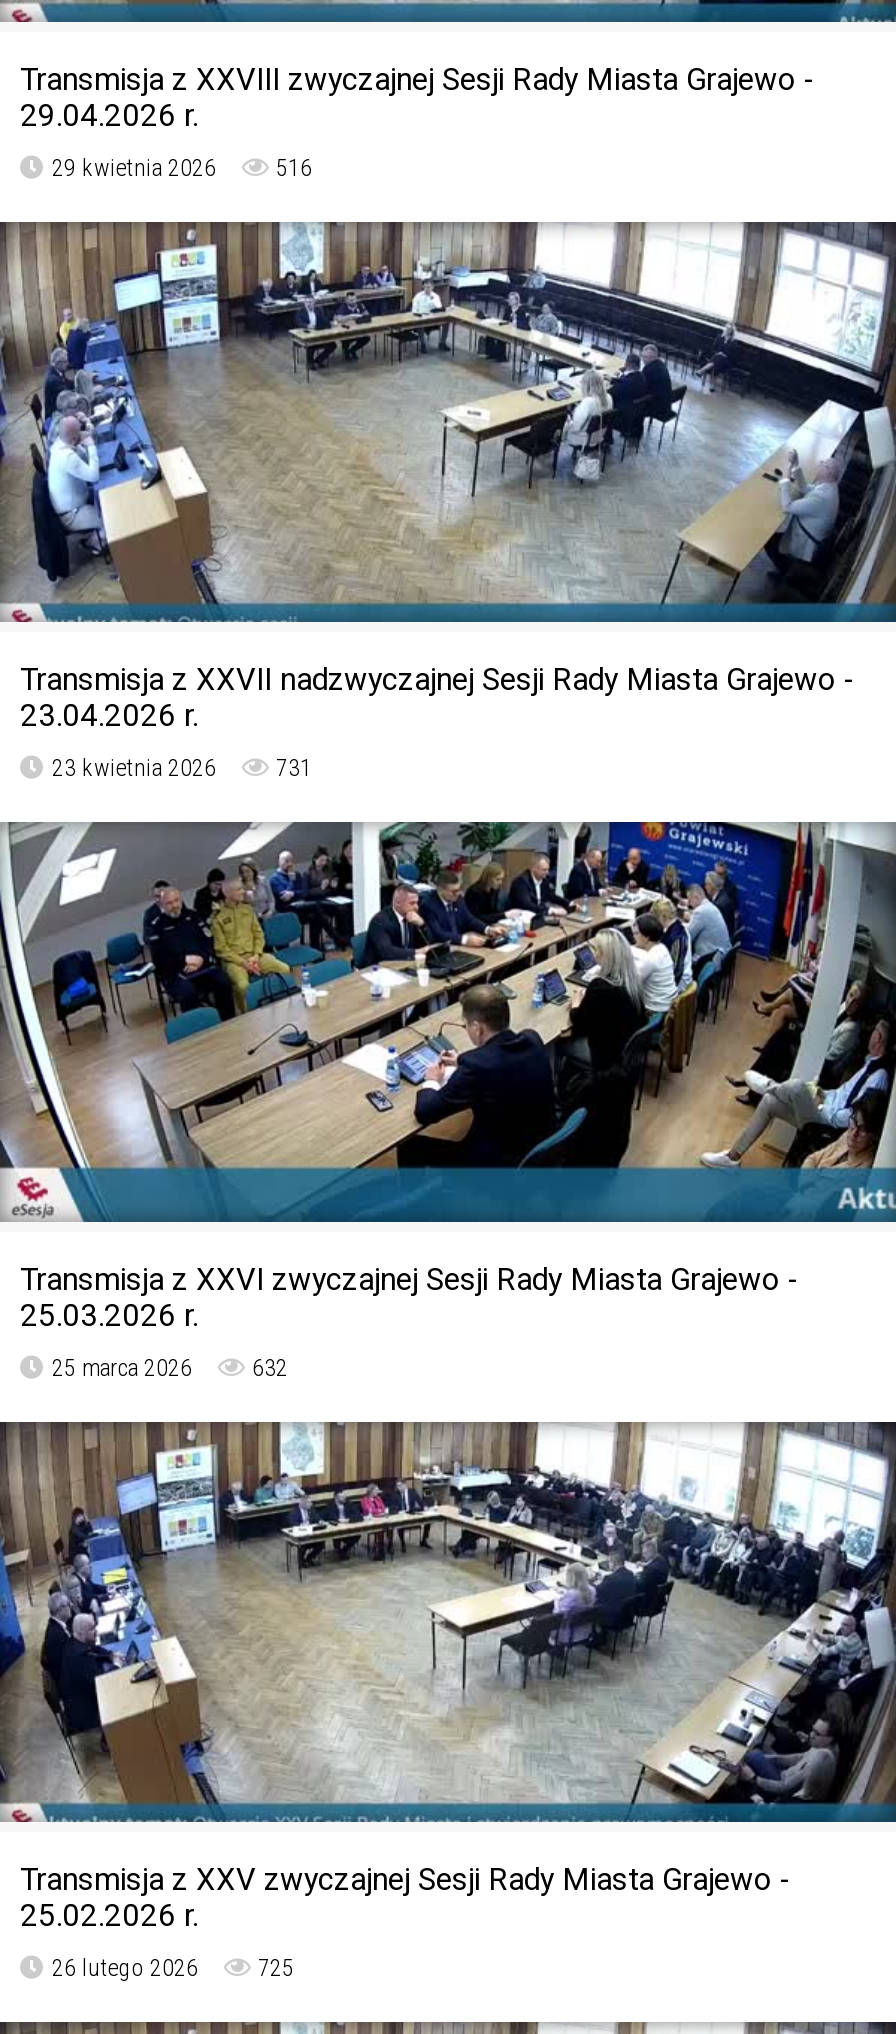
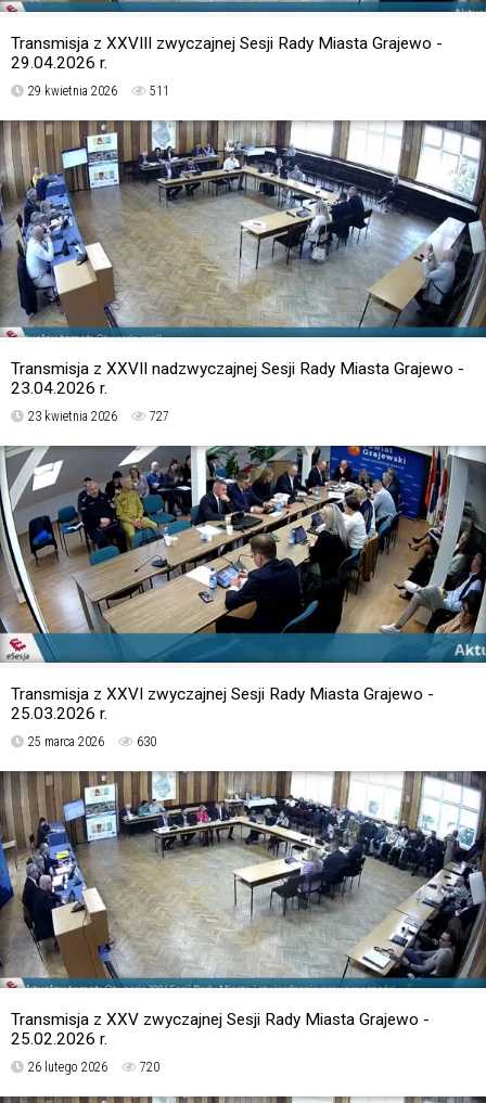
- 29 kwietnia 2026 516
+ 29 kwietnia 2026 511

- 23 kwietnia 2026 731
+ 23 kwietnia 2026 727

- 25 marca 2026 632
+ 25 marca 2026 630

- 26 lutego 2026 725
+ 26 lutego 2026 720
